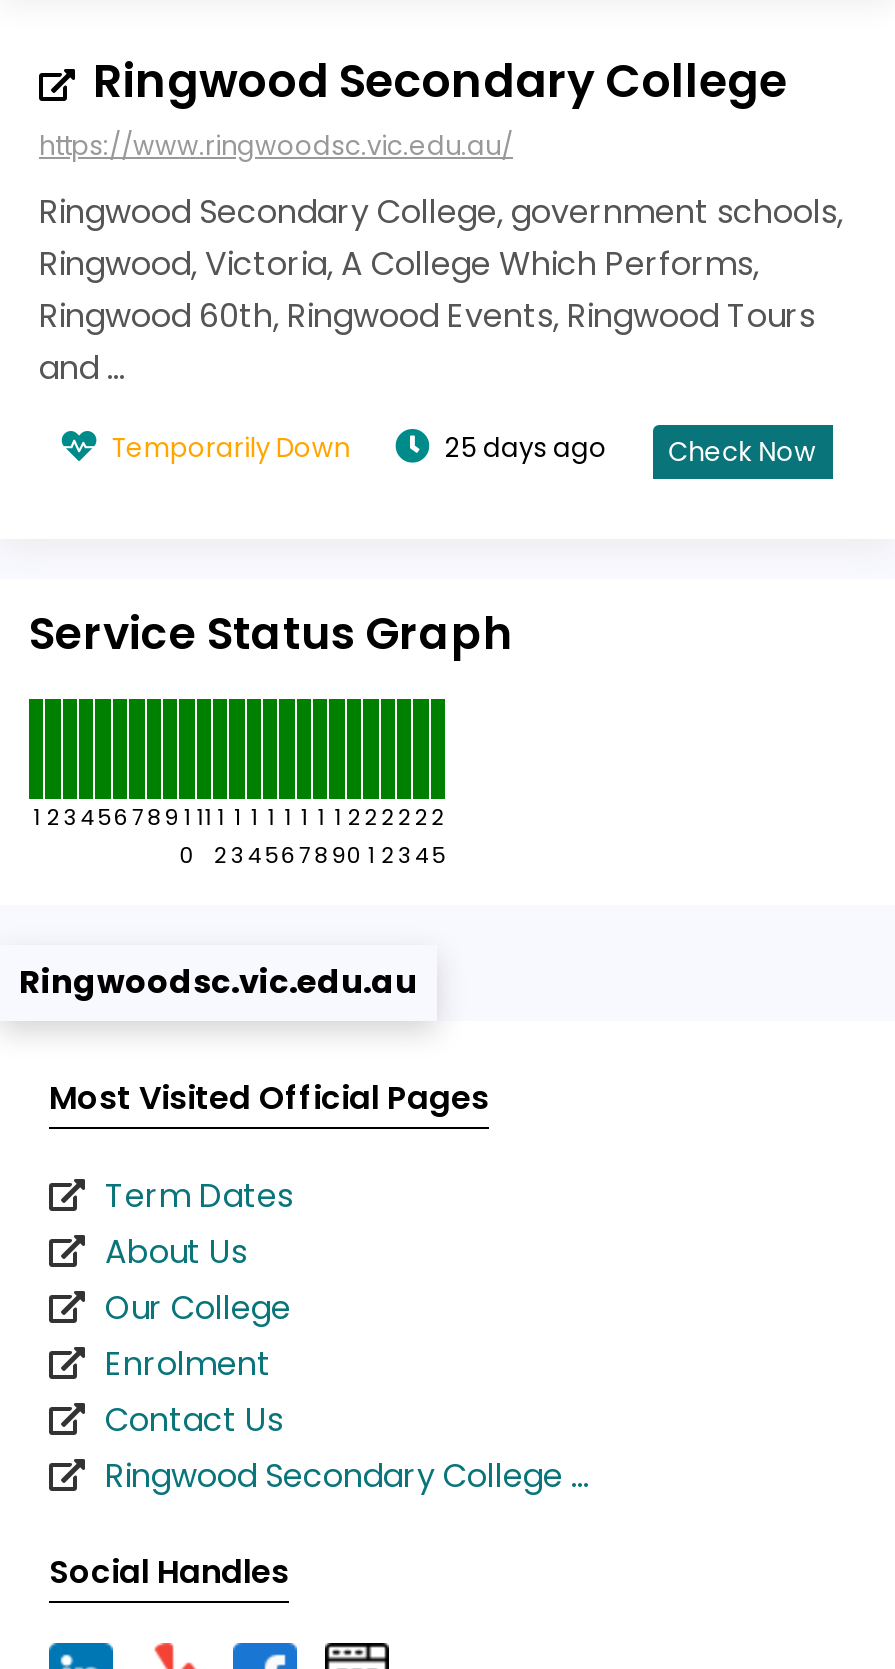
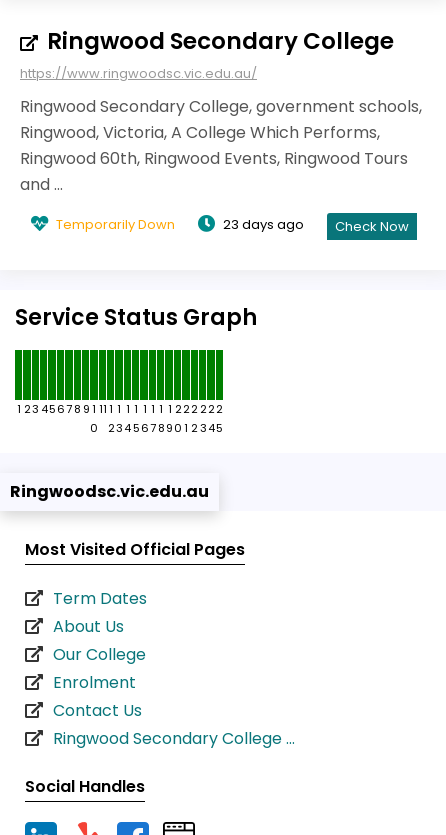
- 25 days ago Check Now
+ 23 days ago Check Now
